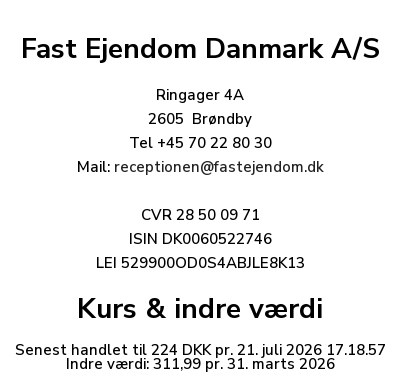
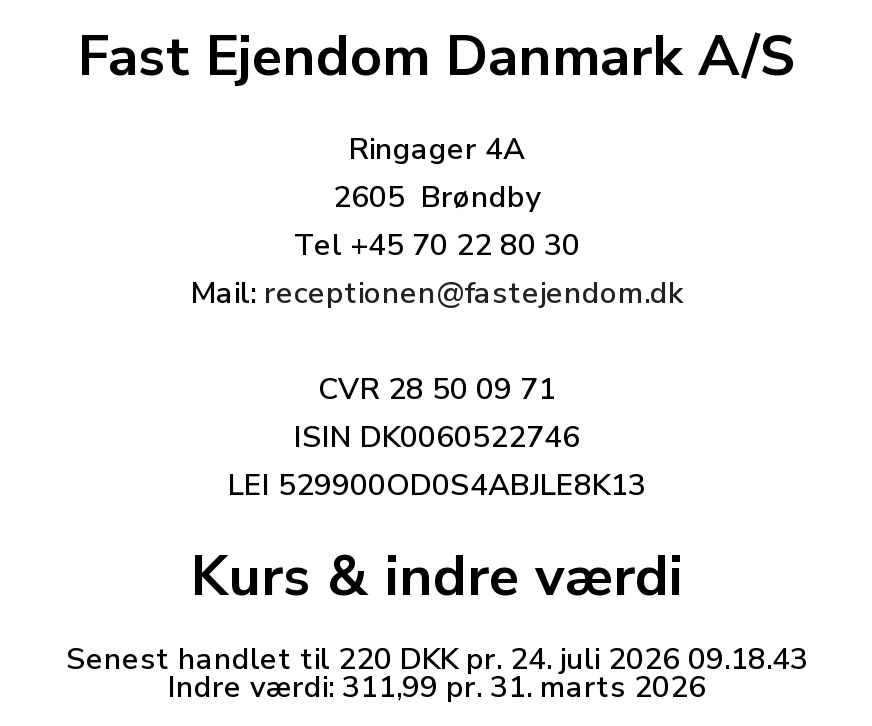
- Senest handlet til 224 DKK pr. 21. juli 2026 17.18.57
+ Senest handlet til 220 DKK pr. 24. juli 2026 09.18.43
